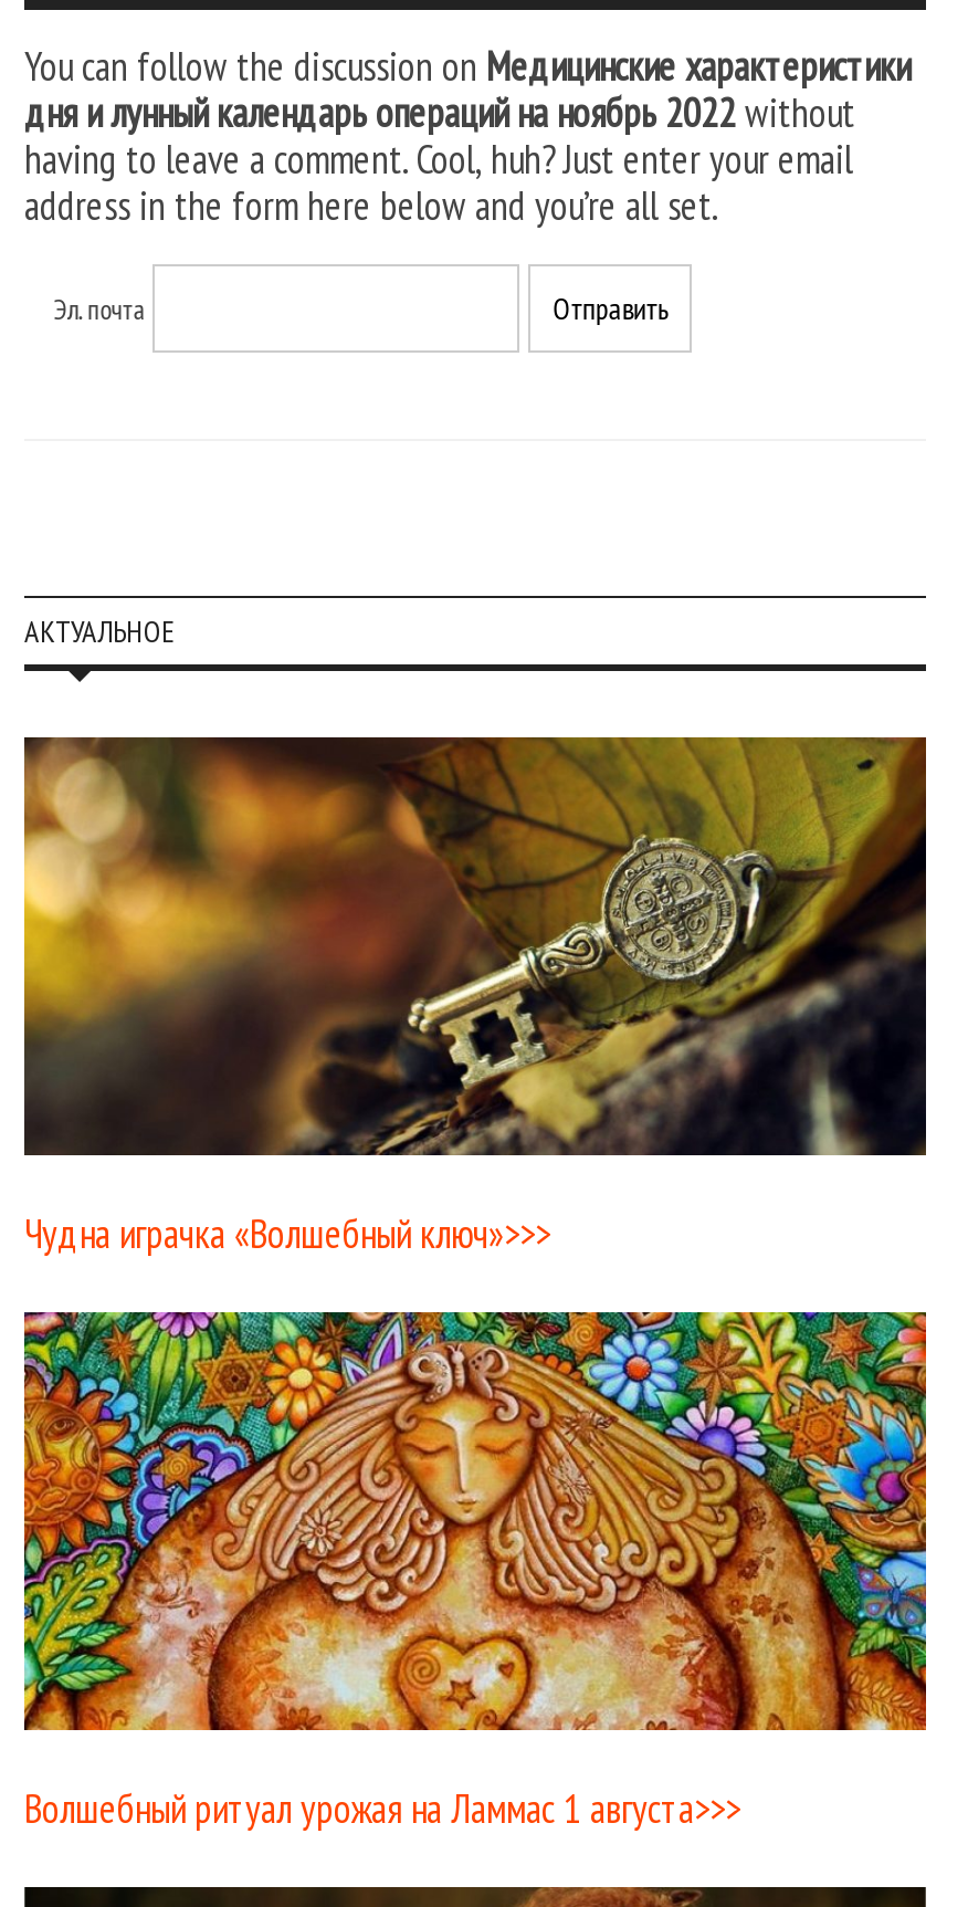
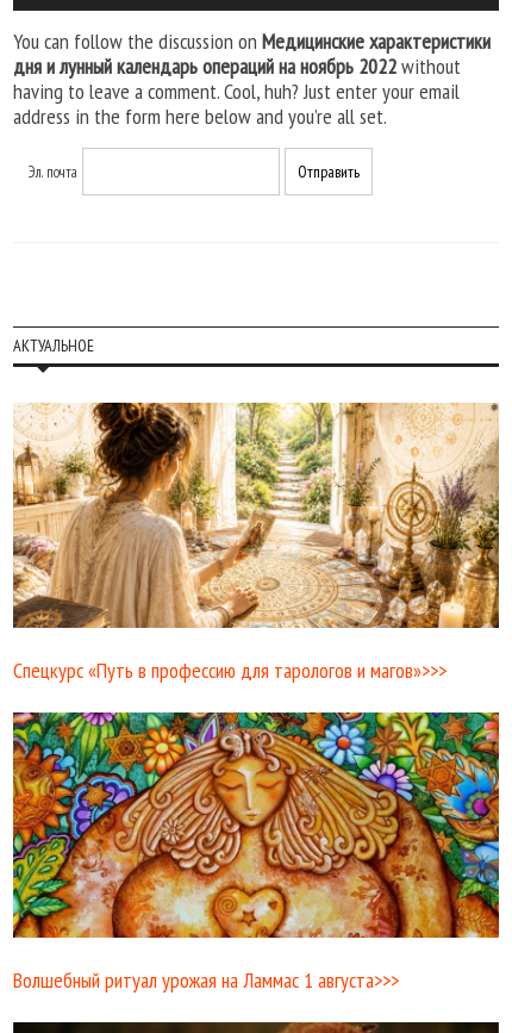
- [image]
- Чудна играчка «Волшебный ключ»>>>
+ [image]
+ Спецкурс «Путь в профессию для тарологов и магов»>>>
